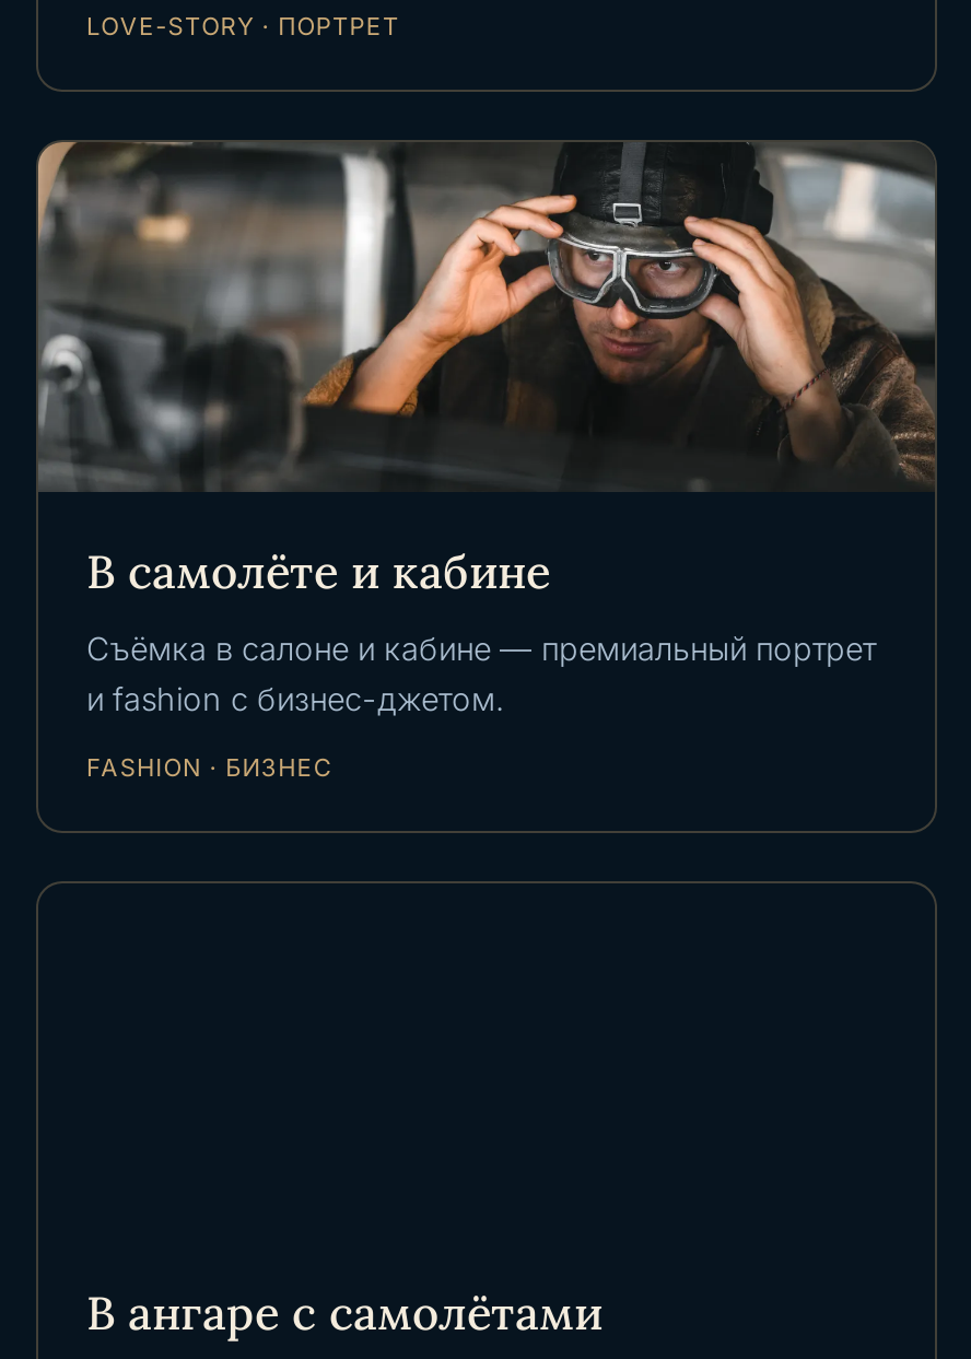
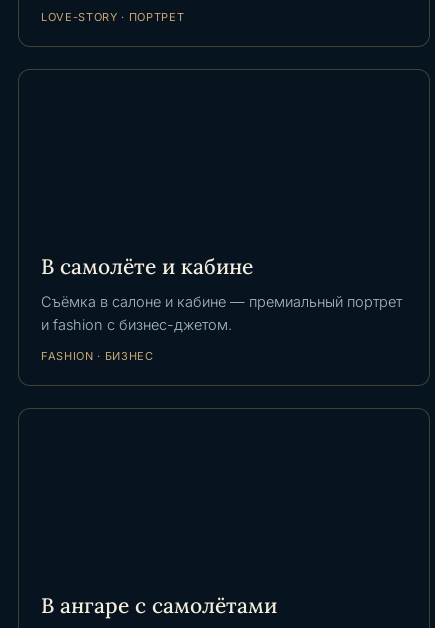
- [image]
